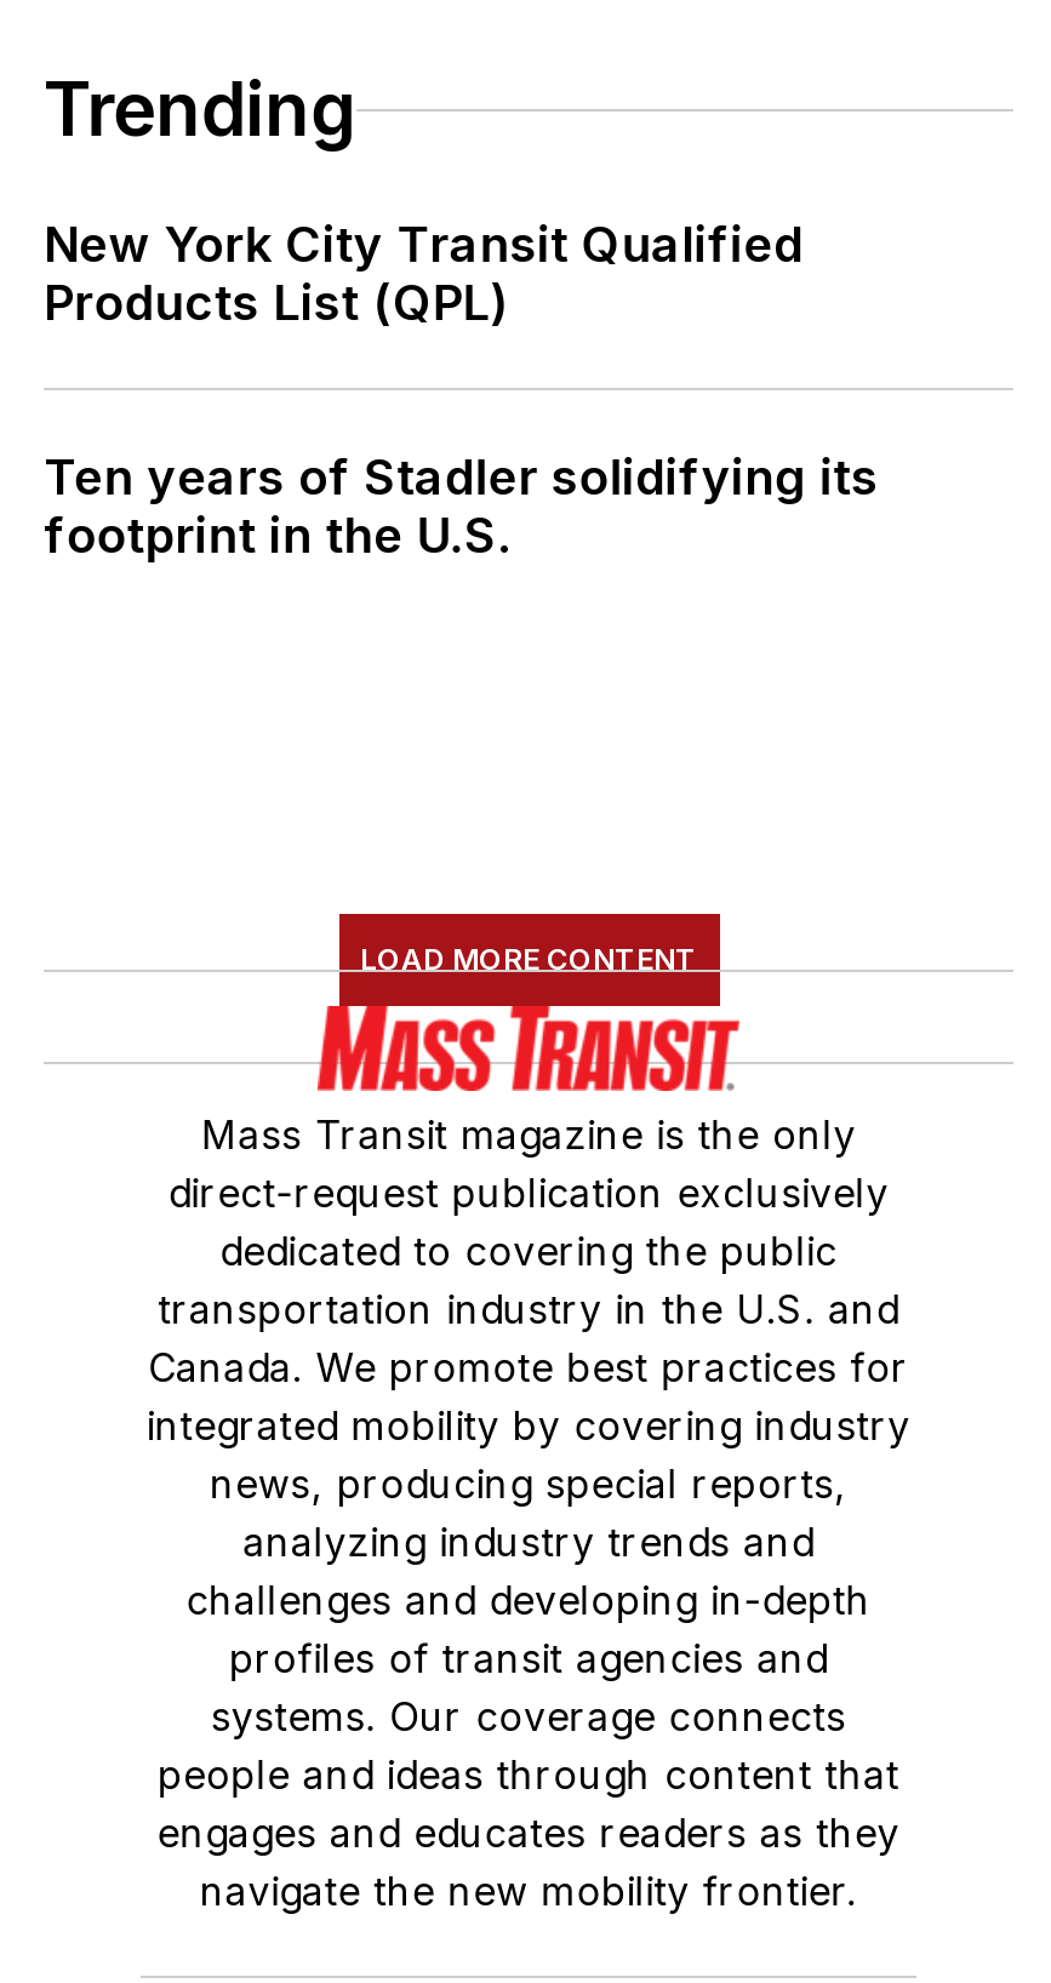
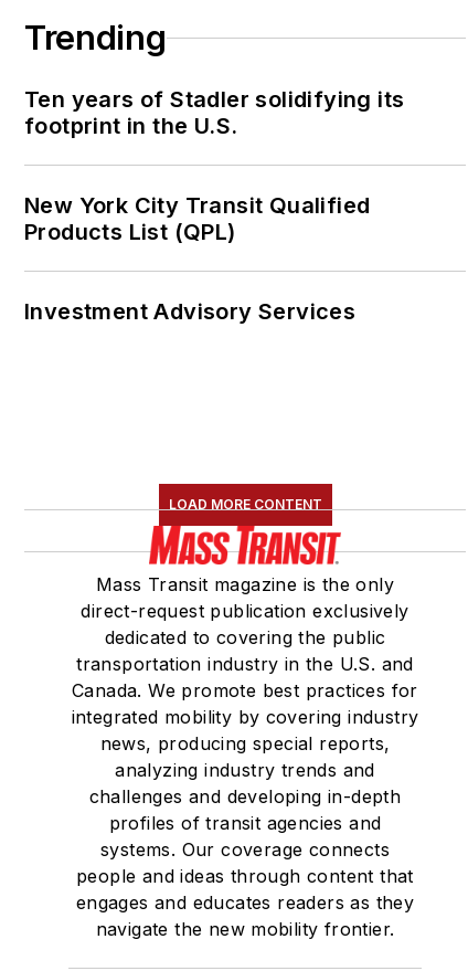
moved down: New York City Transit Qualified | Products List (QPL)

moved up: Ten years of Stadler solidifying its | footprint in the U.S.

+ Investment Advisory Services
